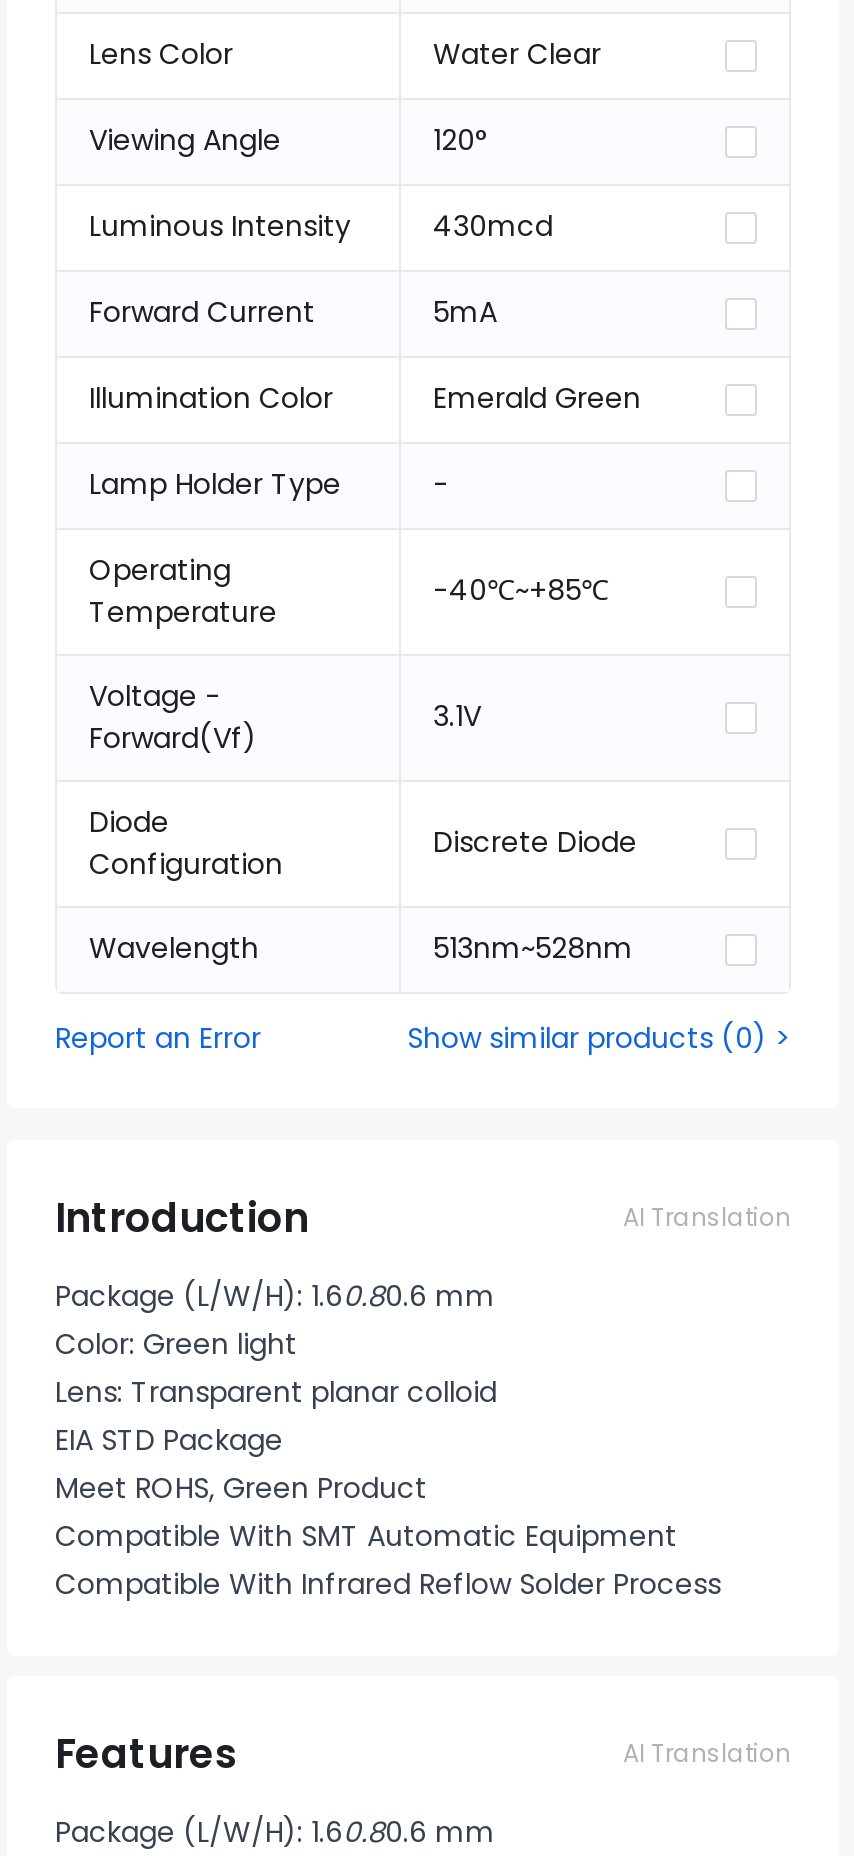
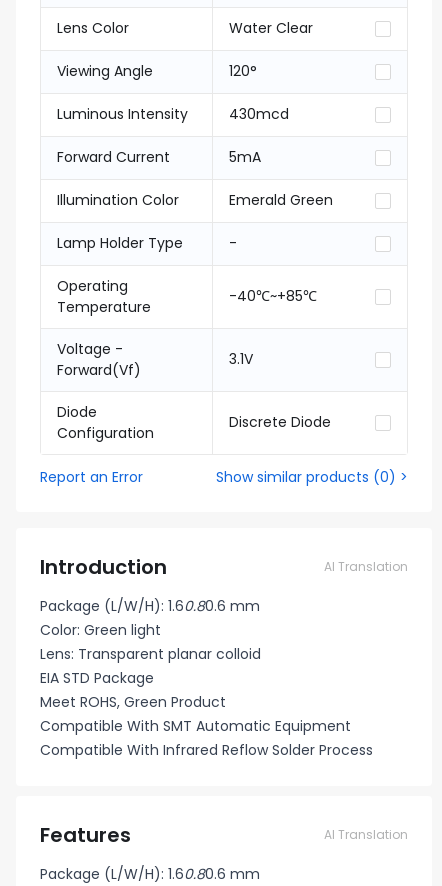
- Wavelength
- 513nm~528nm
